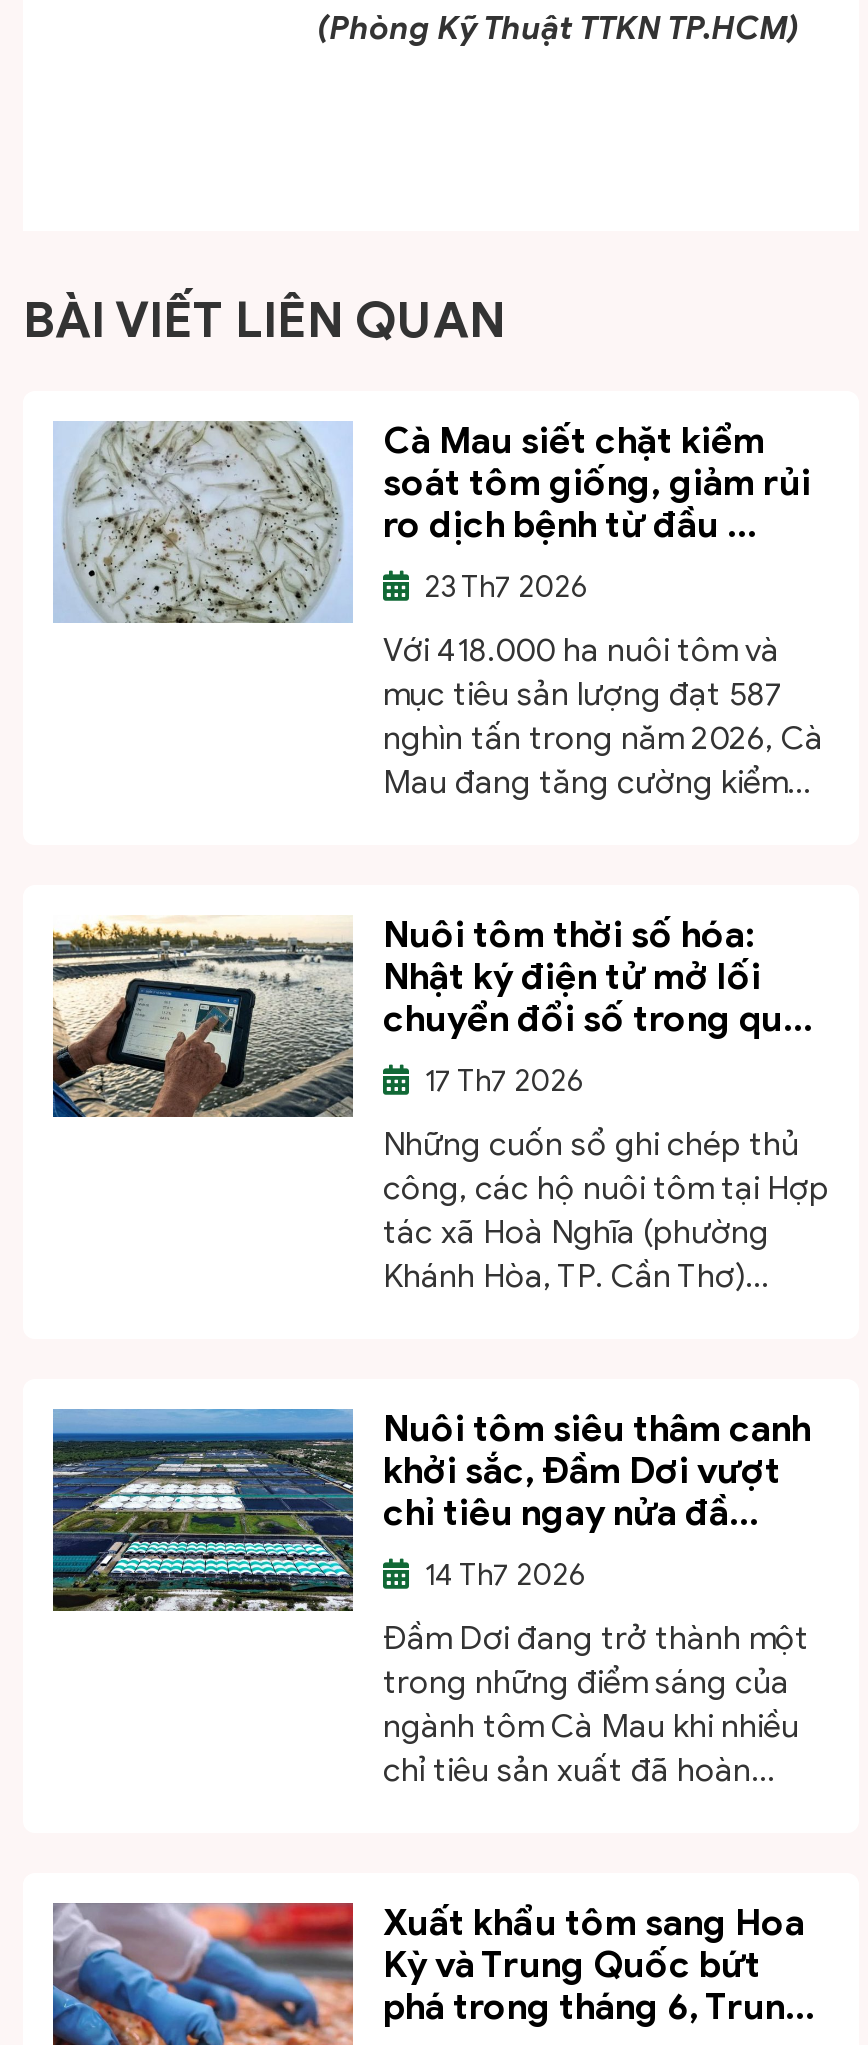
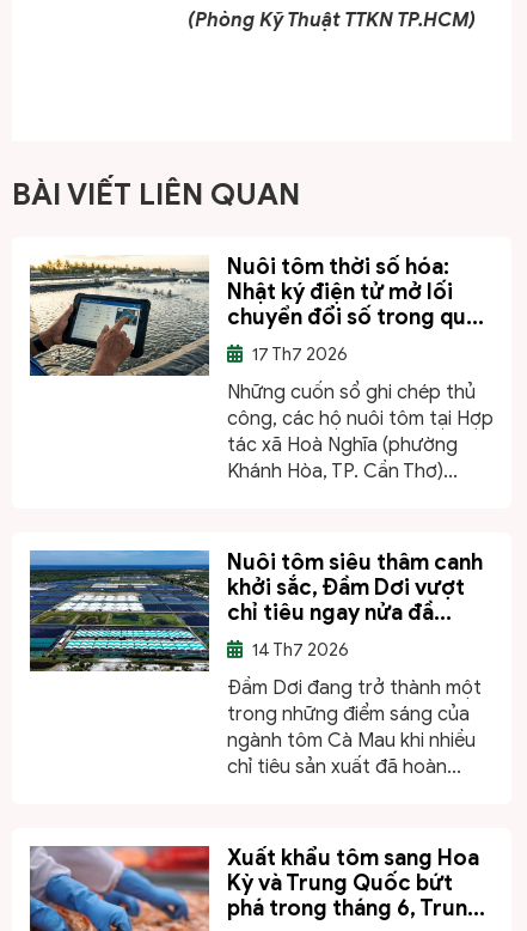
- [image]
- Cà Mau siết chặt kiểm
- soát tôm giống, giảm rủi
- ro dịch bệnh từ đầu ...
- 23 Th7 2026
- Với 418.000 ha nuôi tôm và
- mục tiêu sản lượng đạt 587
- nghìn tấn trong năm 2026, Cà
- Mau đang tăng cường kiểm...
